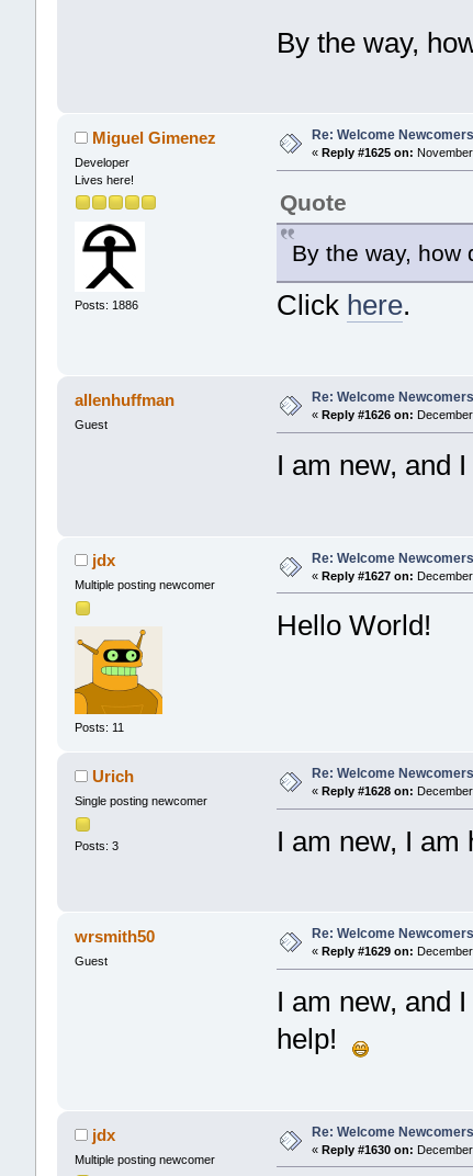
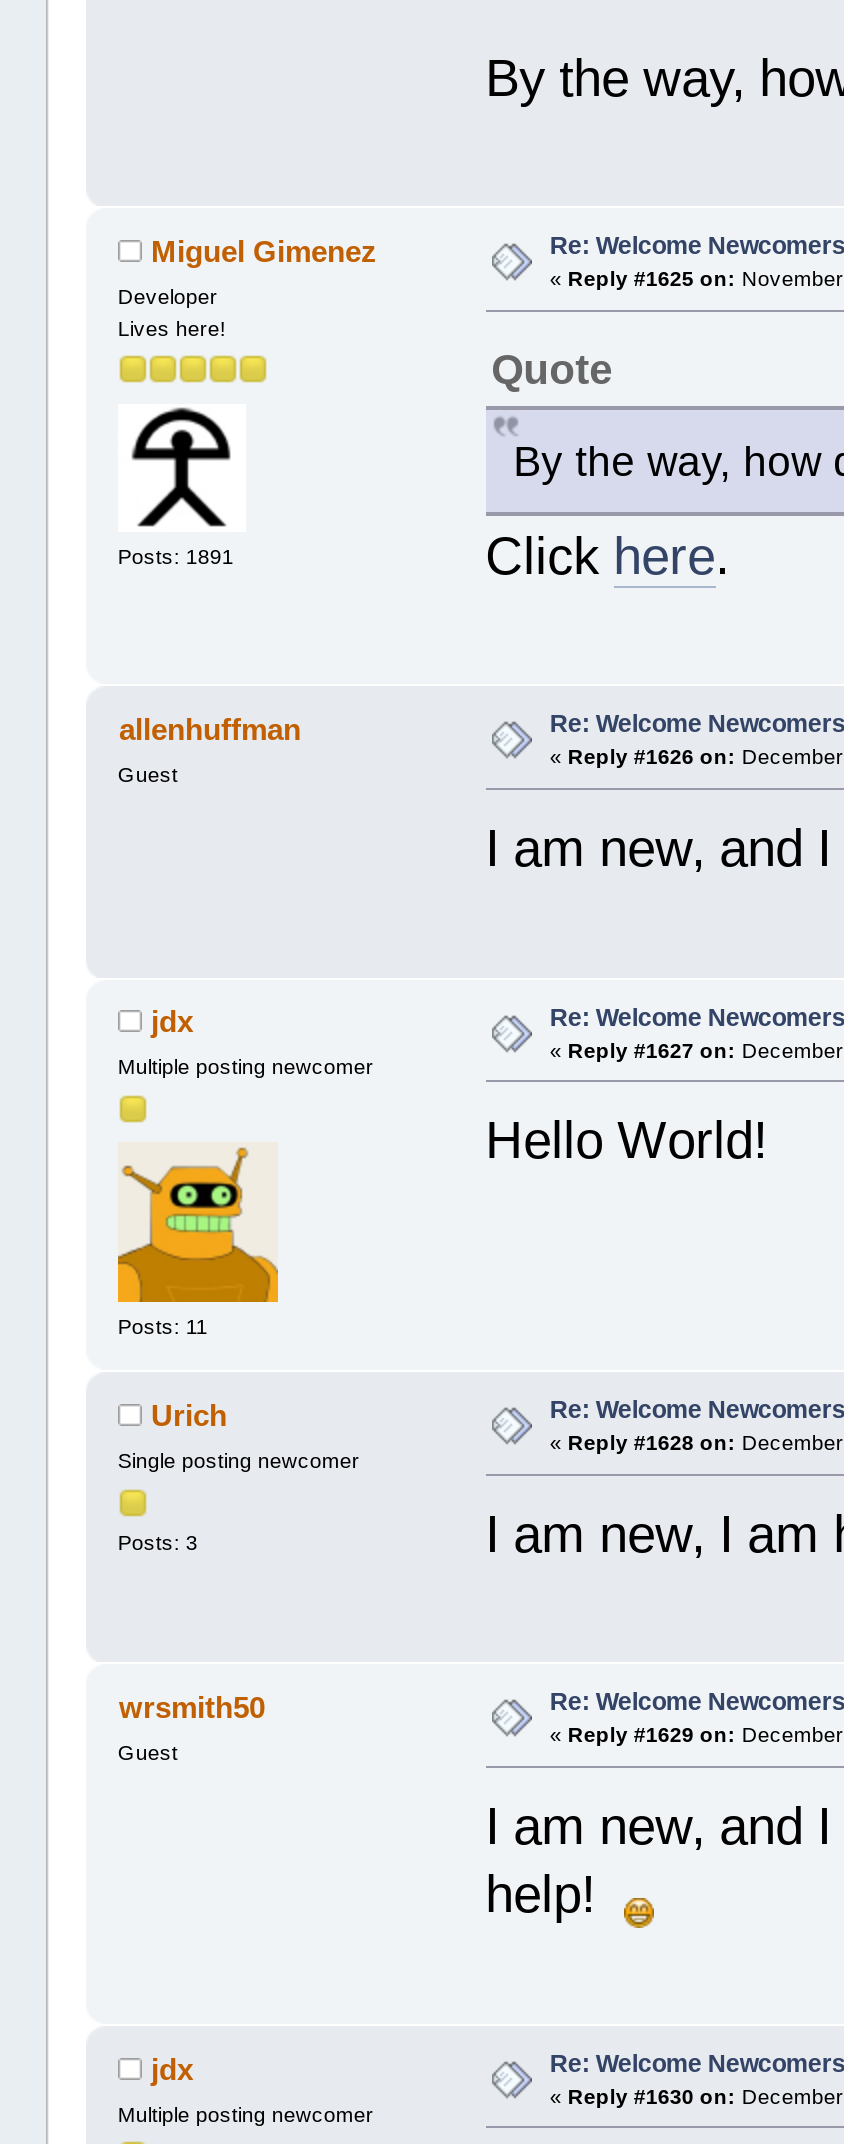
- Posts: 1886
+ Posts: 1891
